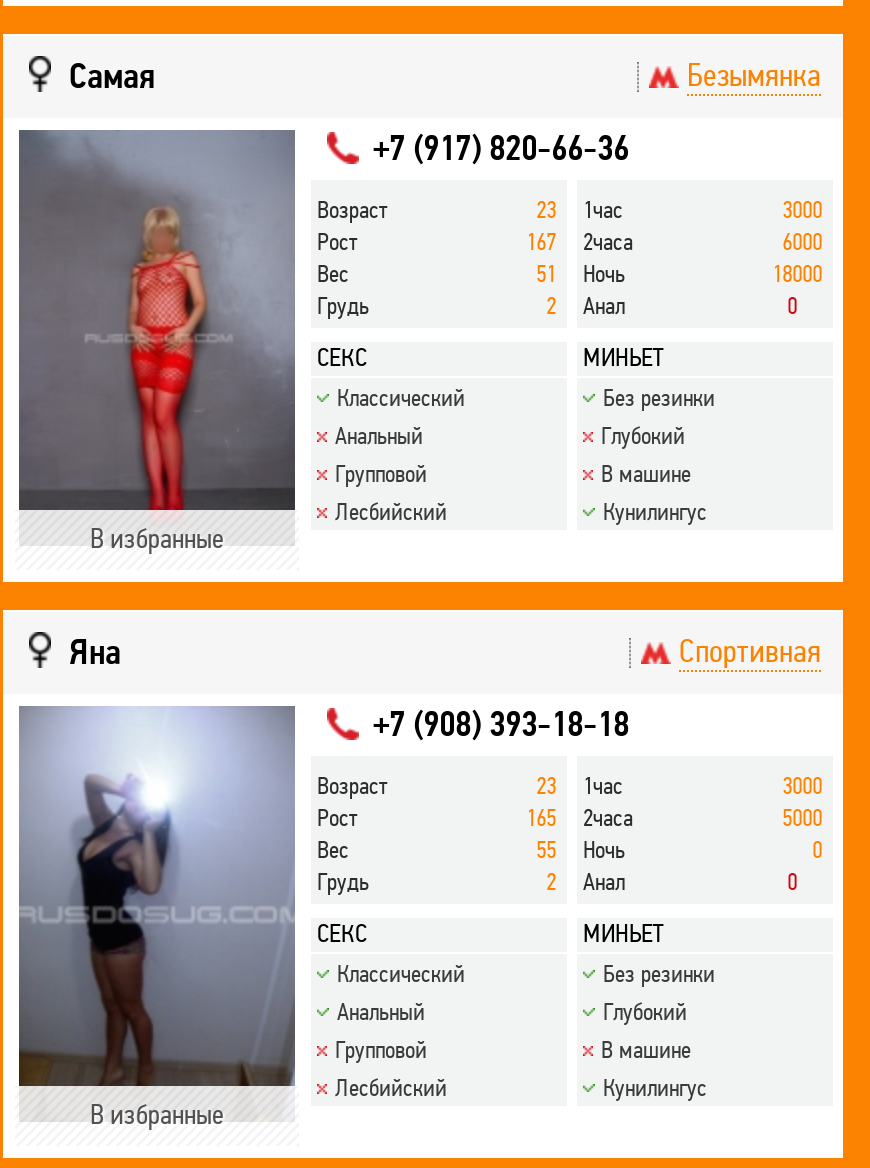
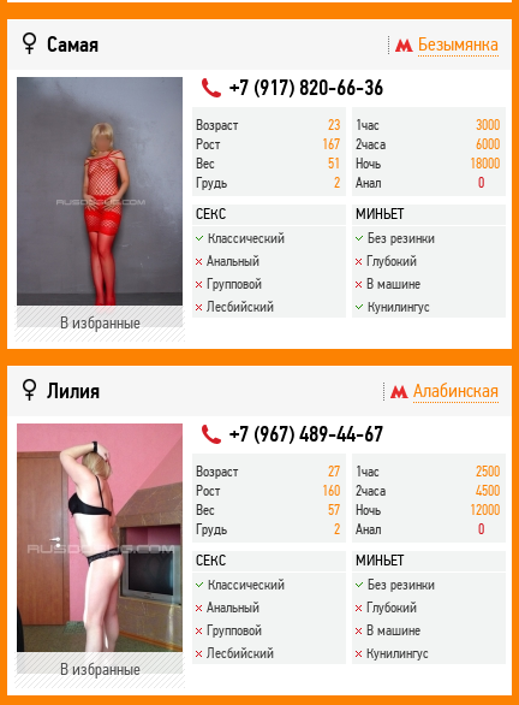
- Яна
- Спортивная
+ Лилия
+ Алабинская

- [image]
- +7 (908) 393-18-18
+ [image]
+ +7 (967) 489-44-67

- 23 1час
+ 27 1час

- 3000
+ 2500

- 165 2часа
+ 160 2часа

- 5000
+ 4500

- 55 Ночь
+ 57 Ночь

- 0
+ 12000
